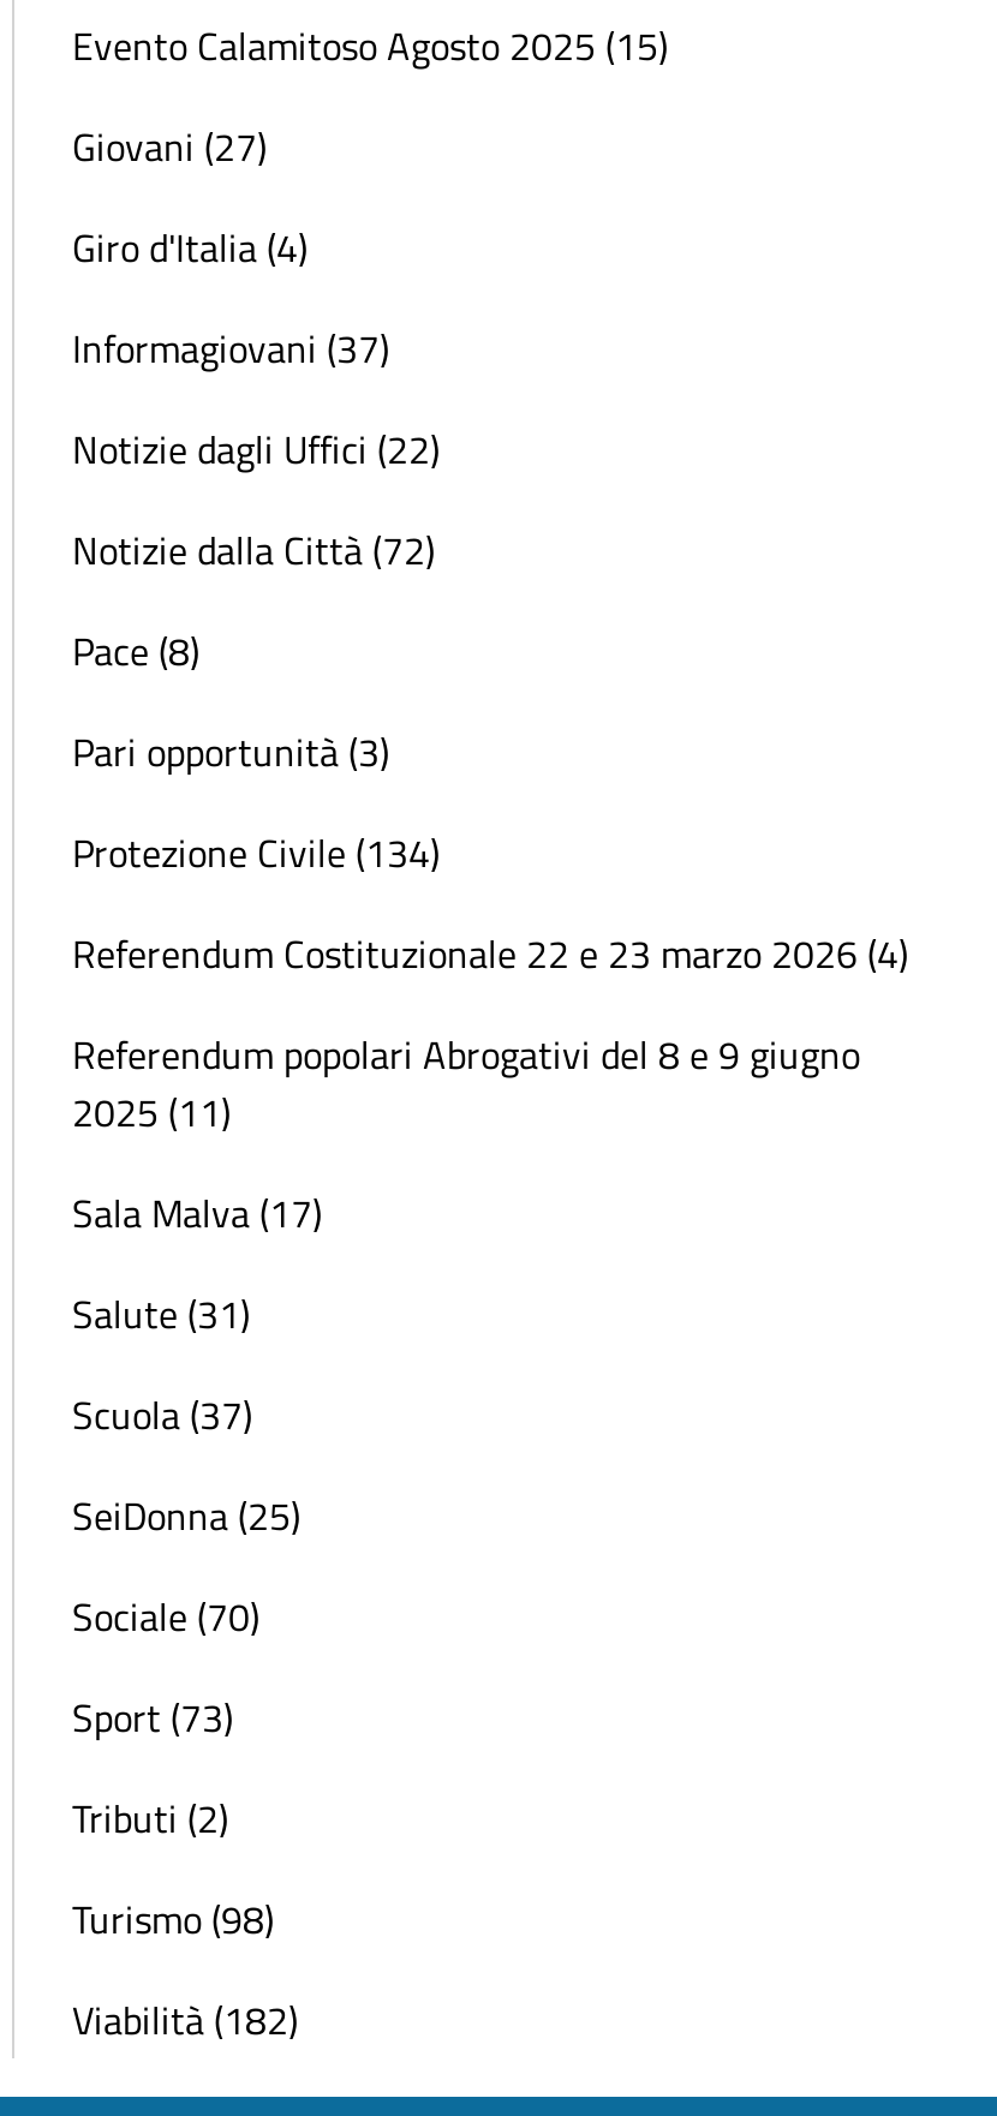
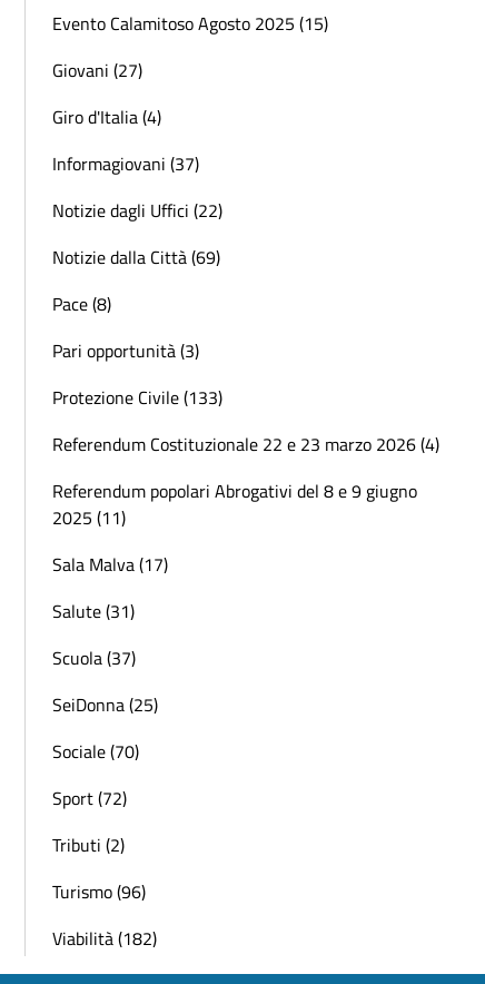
- Notizie dalla Città (72)
+ Notizie dalla Città (69)

- Protezione Civile (134)
+ Protezione Civile (133)

- Sport (73)
+ Sport (72)

- Turismo (98)
+ Turismo (96)
